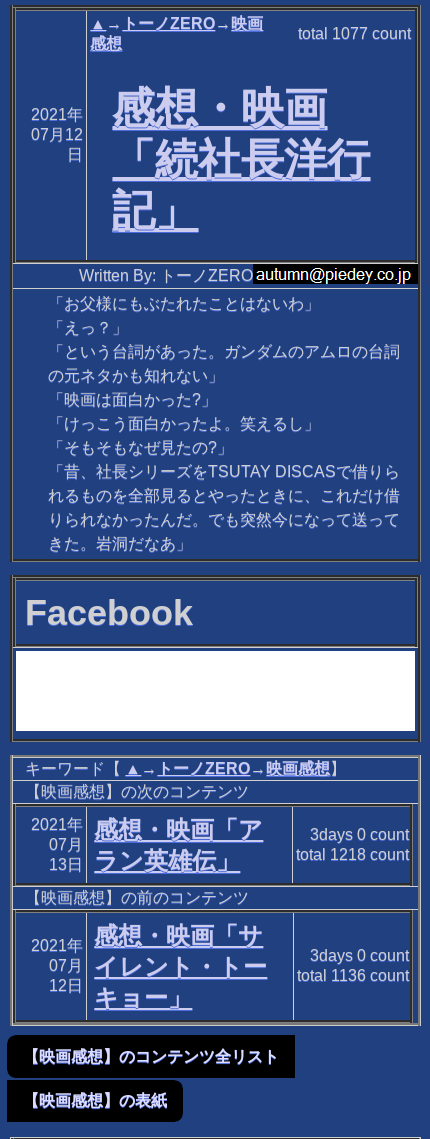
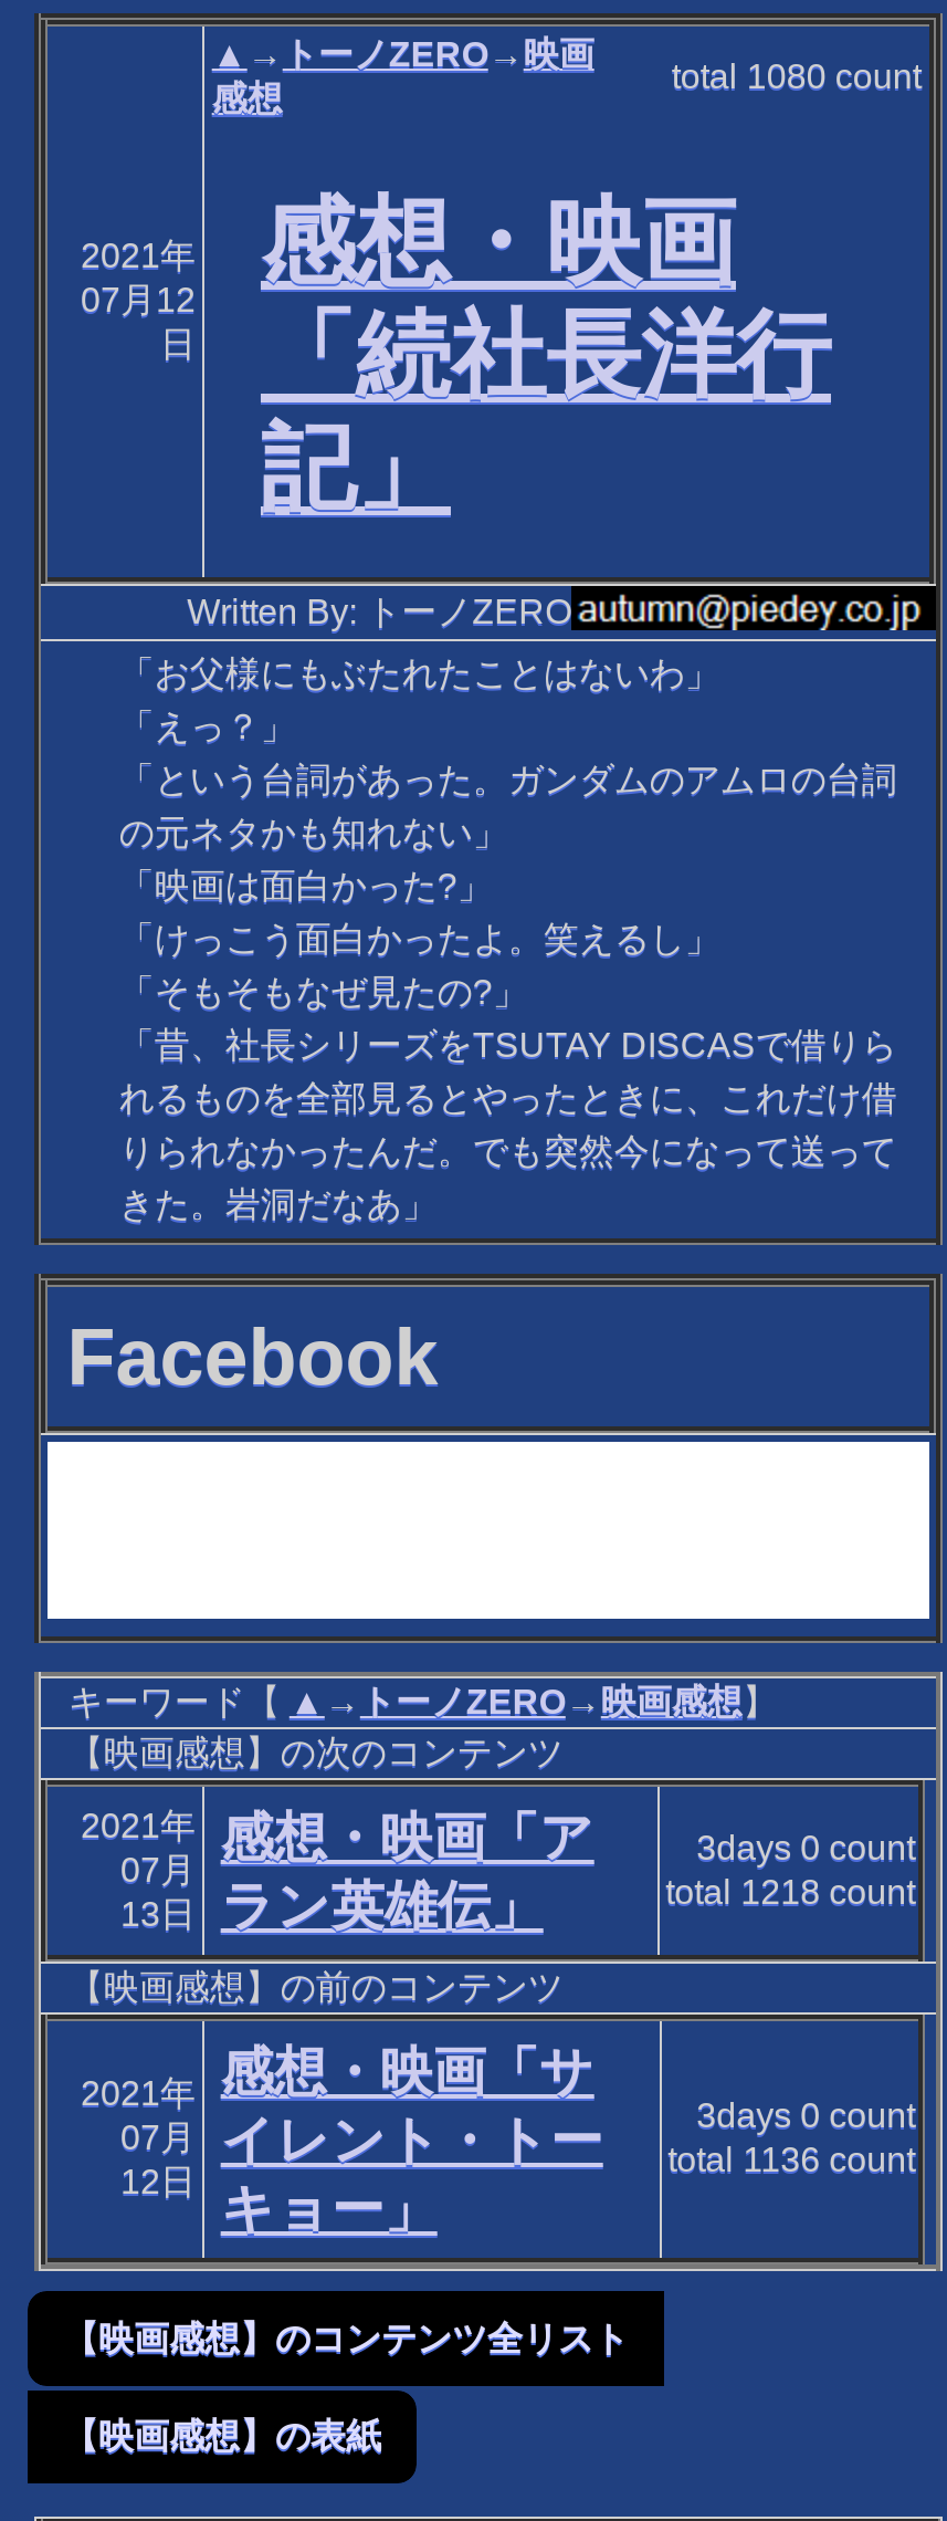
- total 1077 count
+ total 1080 count
